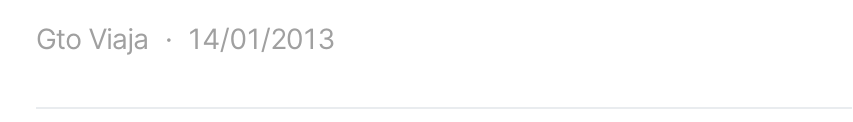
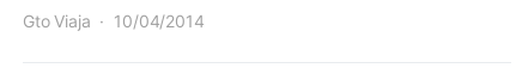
- Gto Viaja 14/01/2013
+ Gto Viaja 10/04/2014
